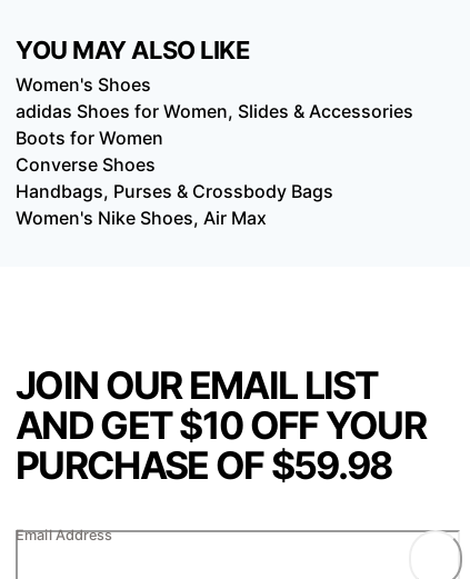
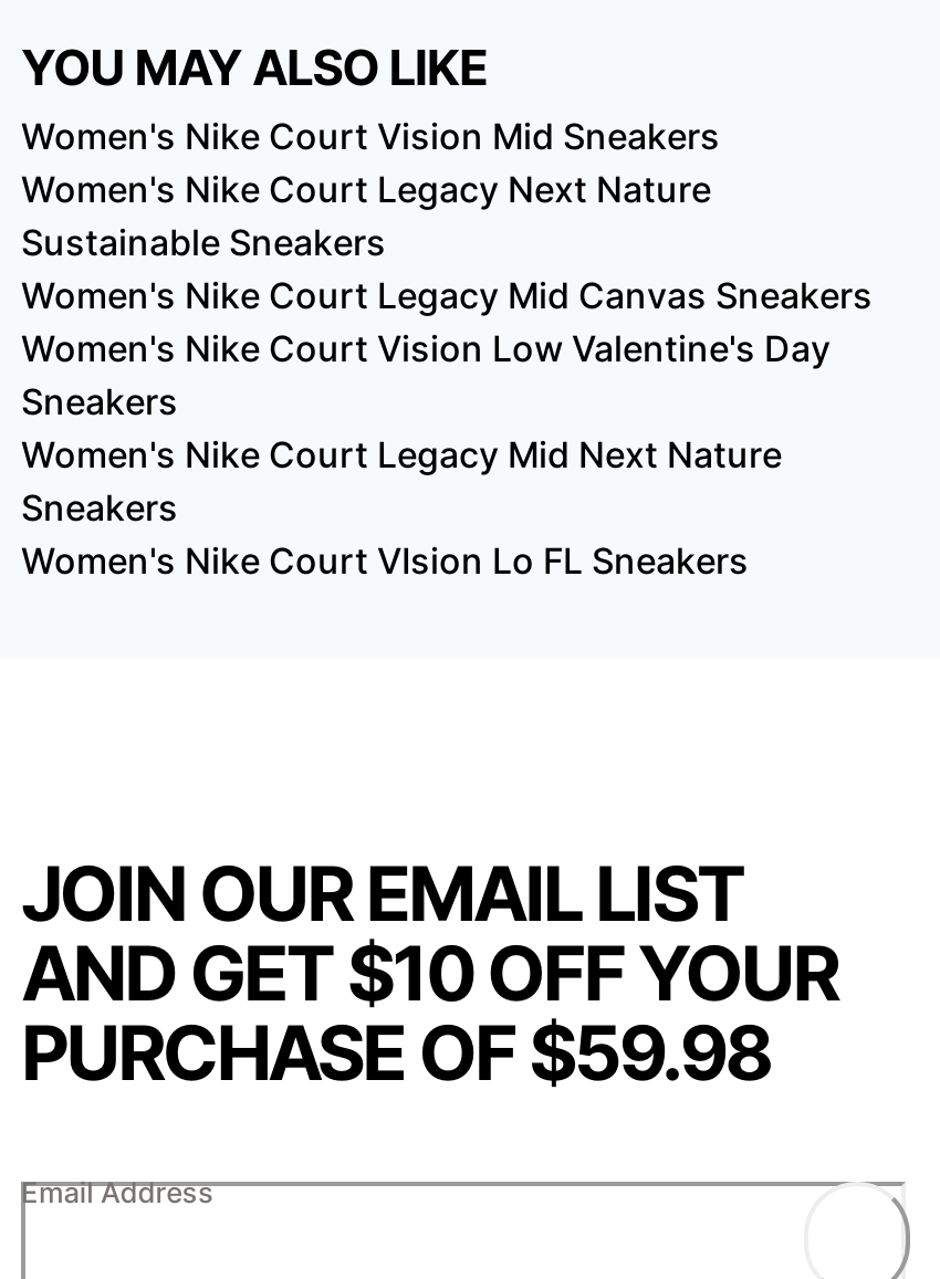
- Women's Shoes
- adidas Shoes for Women, Slides & Accessories
- Boots for Women
- Converse Shoes
- Handbags, Purses & Crossbody Bags
- Women's Nike Shoes, Air Max
+ Women's Nike Court Vision Mid Sneakers
+ Women's Nike Court Legacy Next Nature
+ Sustainable Sneakers
+ Women's Nike Court Legacy Mid Canvas Sneakers
+ Women's Nike Court Vision Low Valentine's Day
+ Sneakers
+ Women's Nike Court Legacy Mid Next Nature
+ Sneakers
+ Women's Nike Court VIsion Lo FL Sneakers
